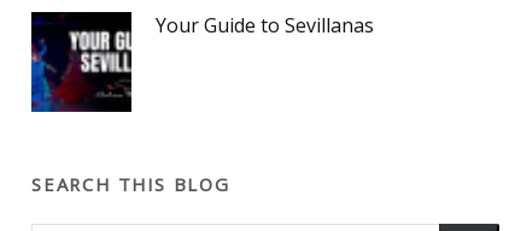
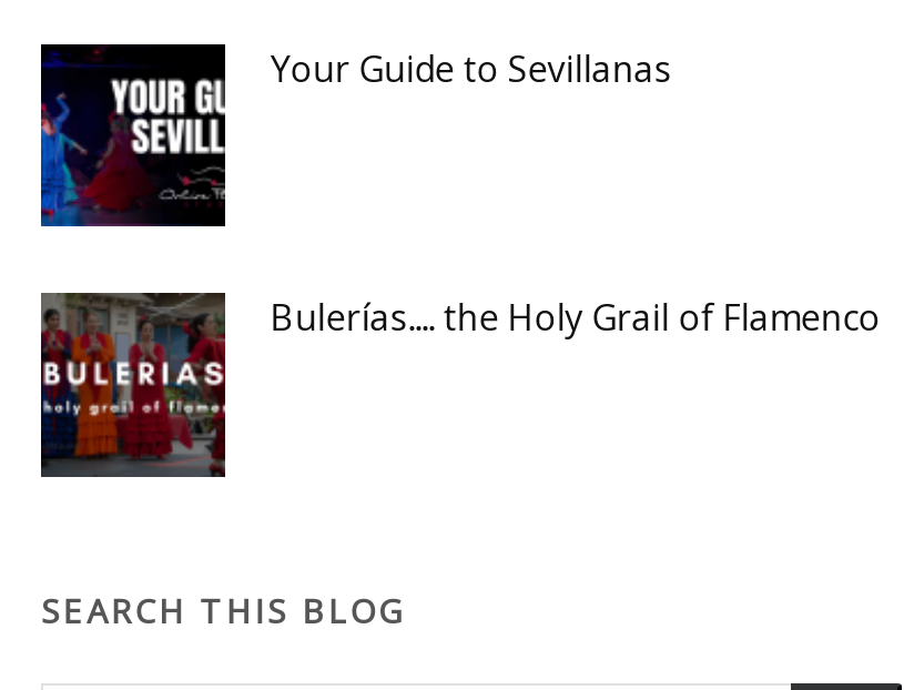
+ [image]
+ Bulerías.... the Holy Grail of Flamenco
